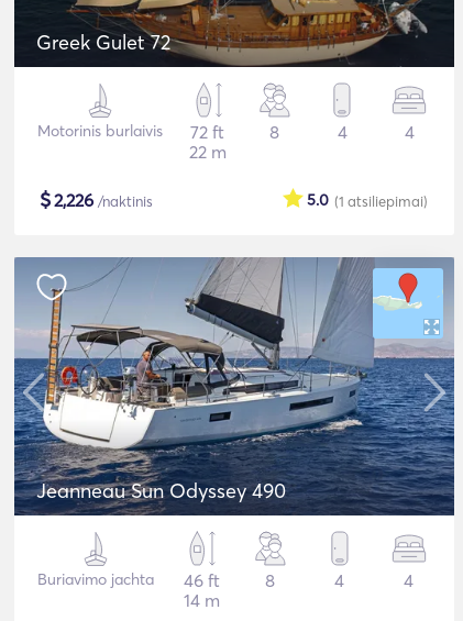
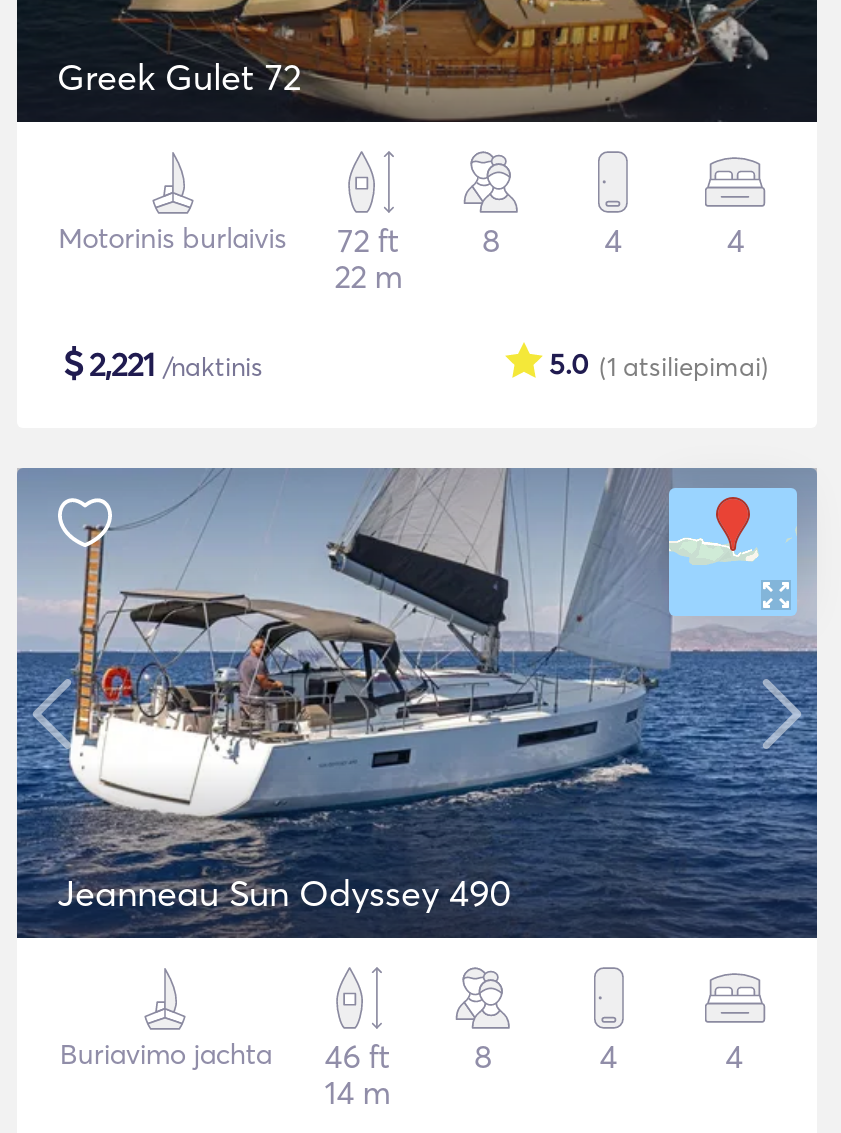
- $2,226 /naktinis
+ $2,221 /naktinis
